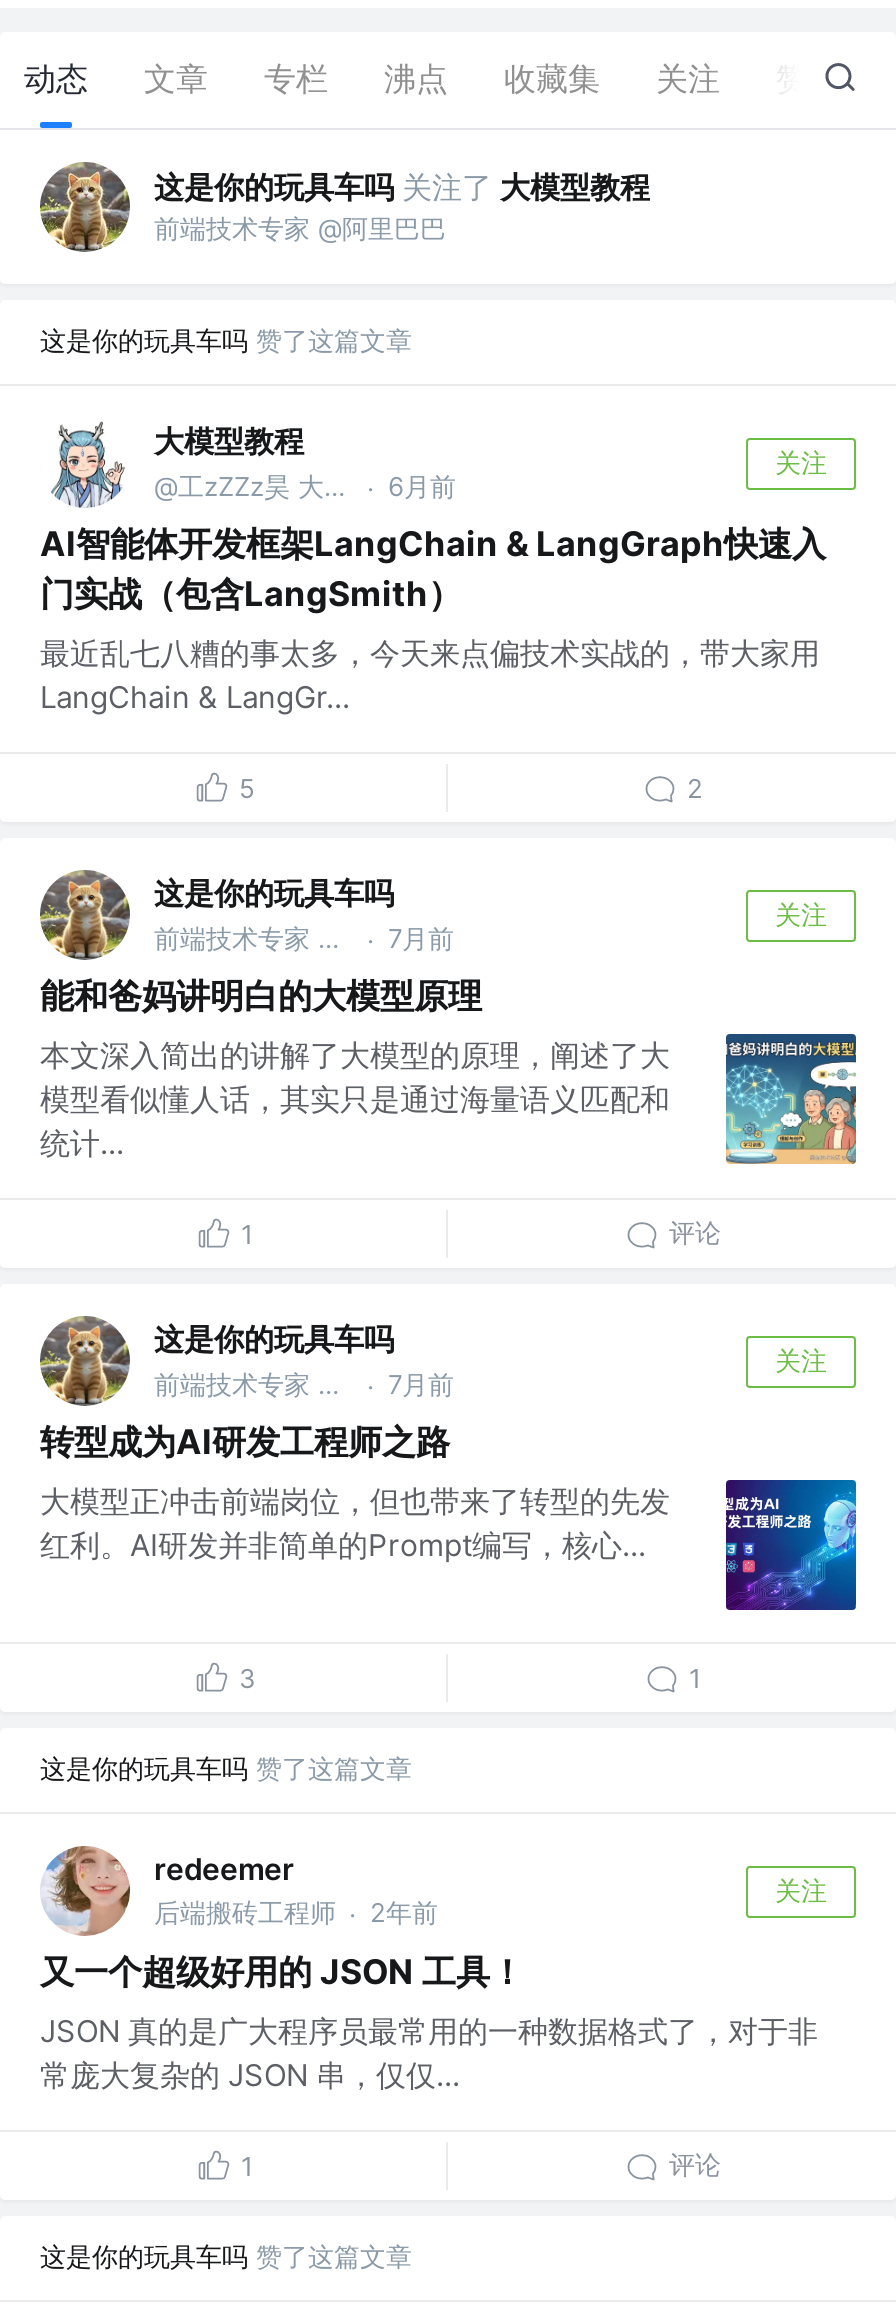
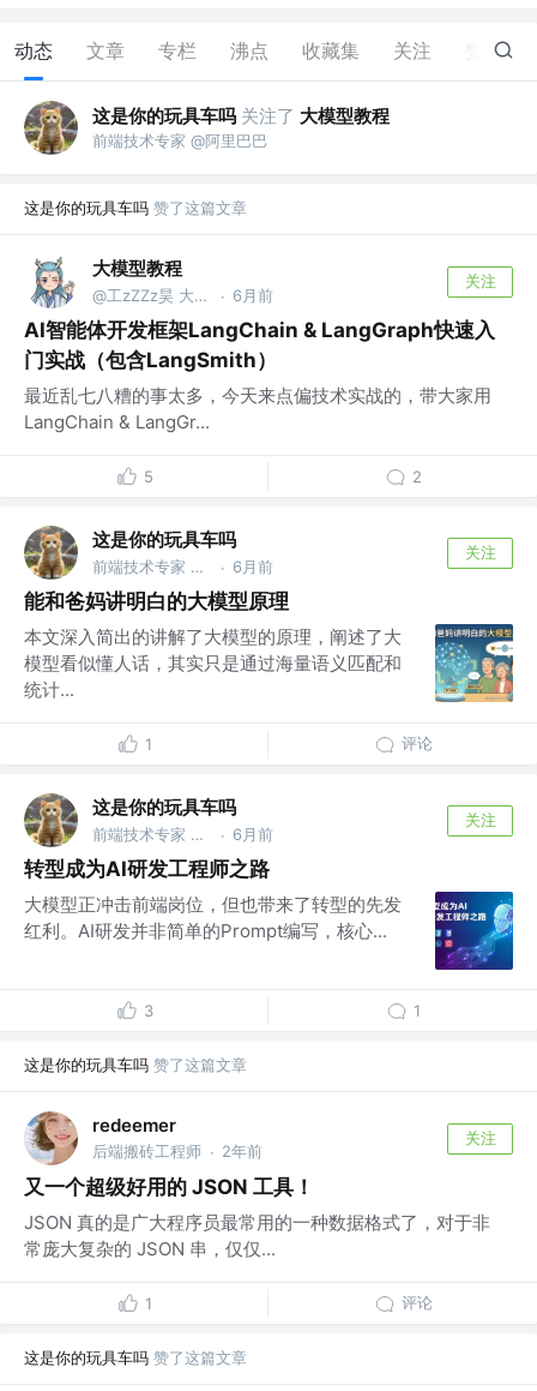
- · 7月前
+ · 6月前

- · 7月前
+ · 6月前
